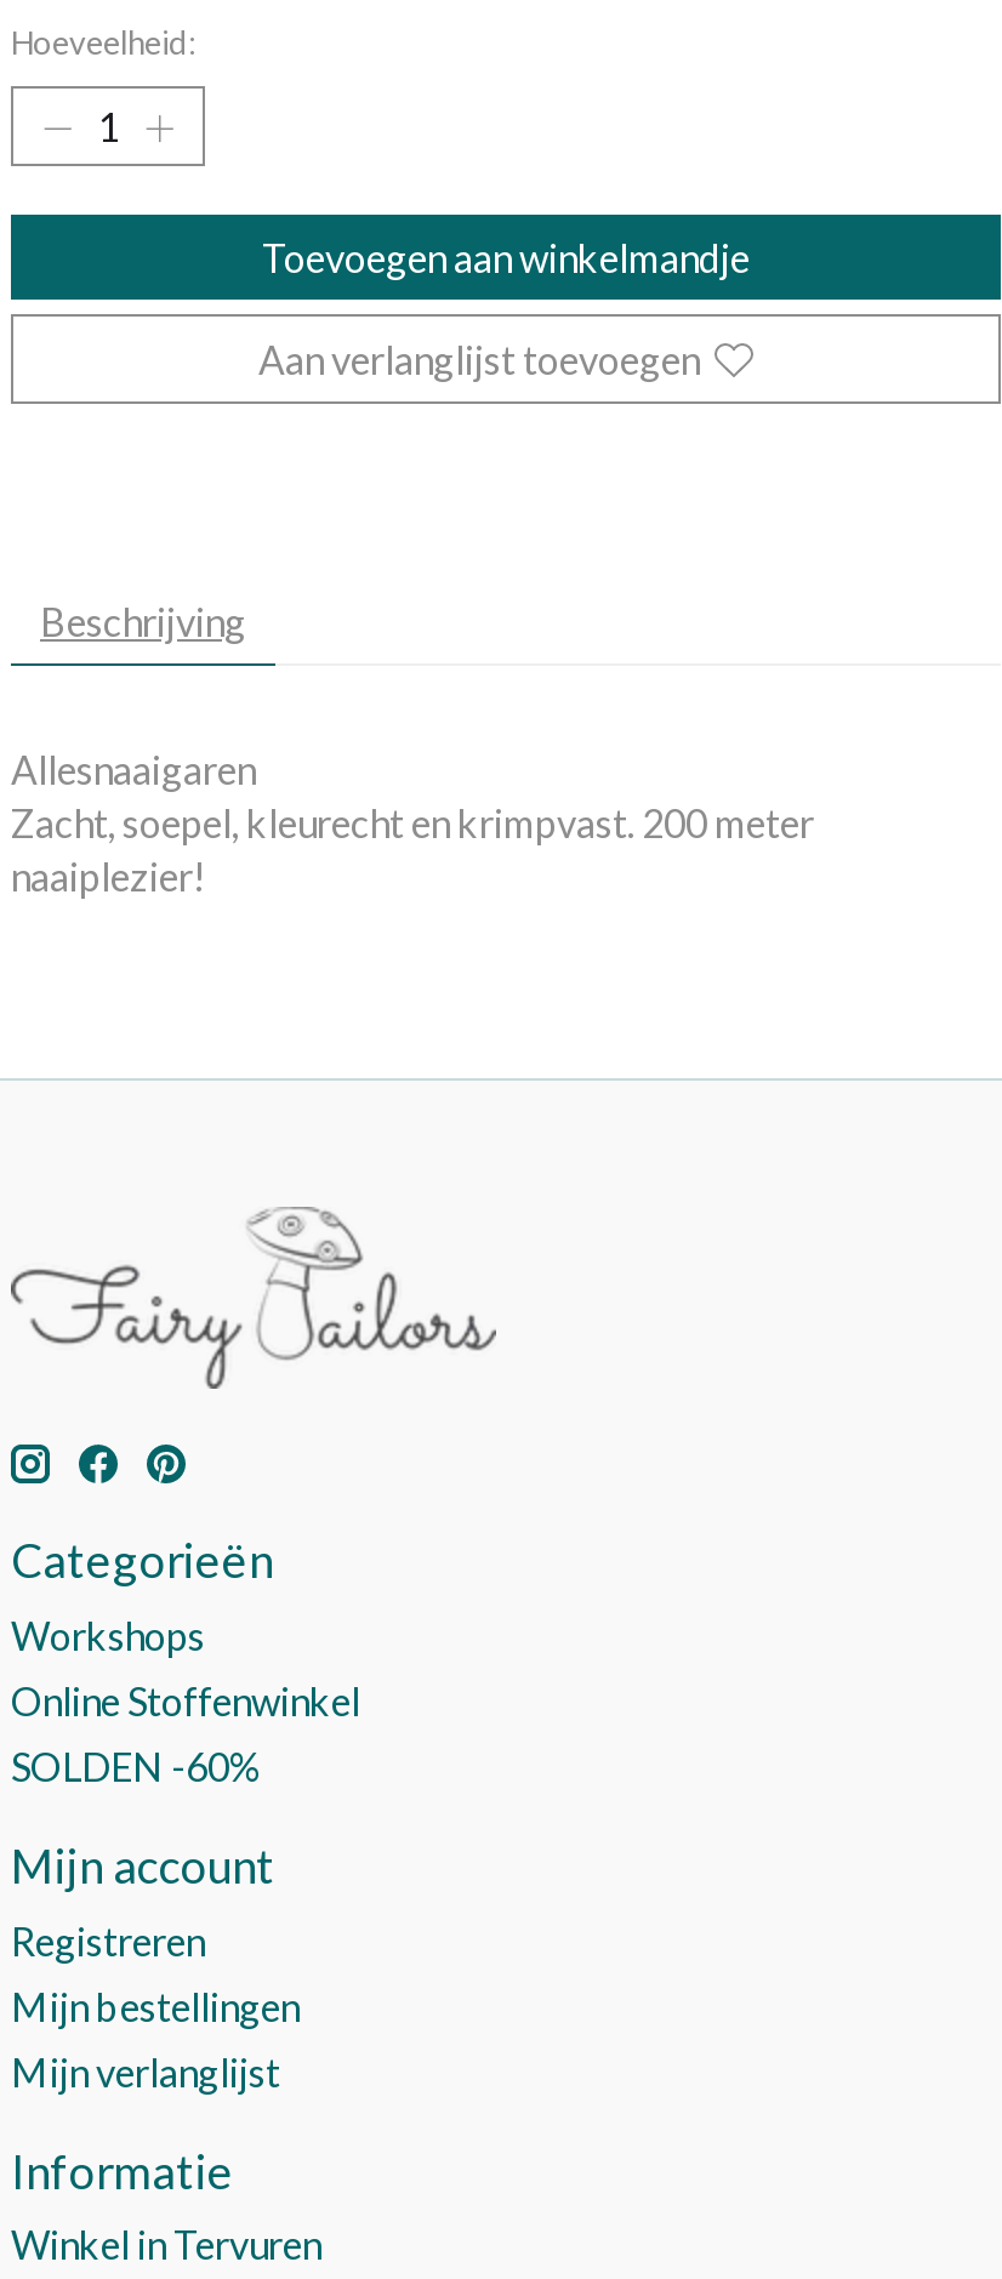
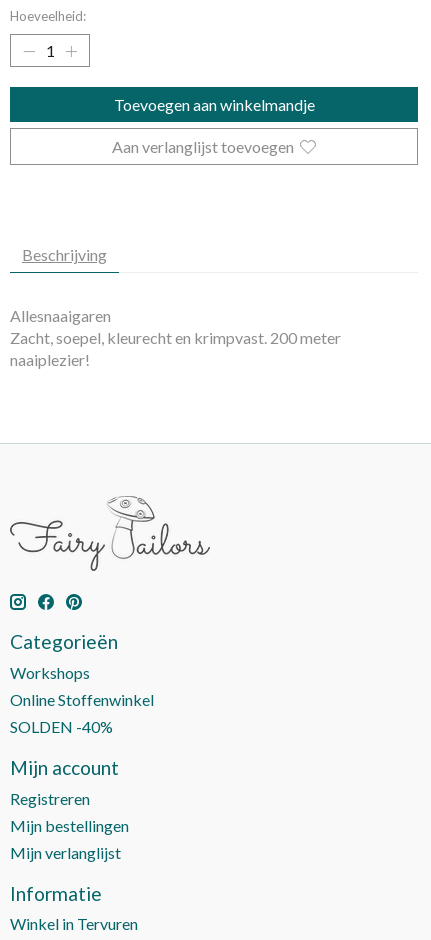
- SOLDEN -60%
+ SOLDEN -40%
